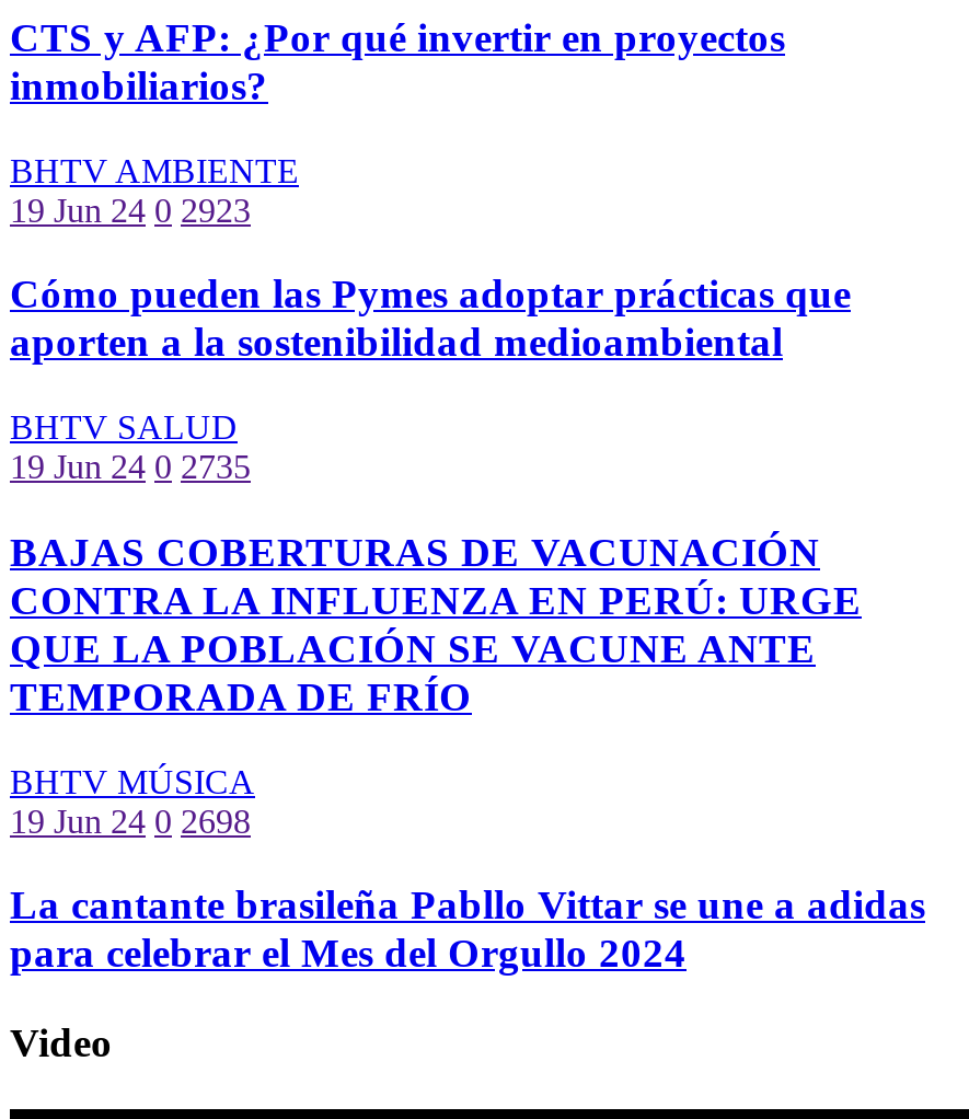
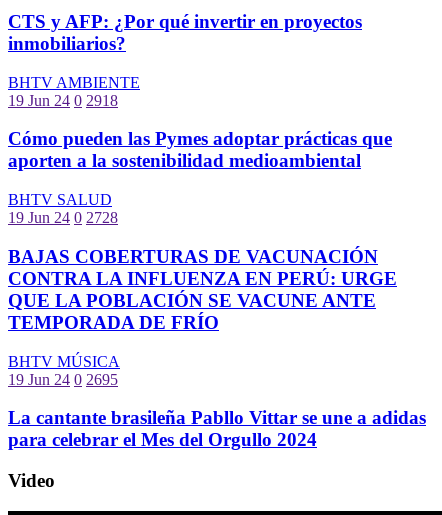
- 19 Jun 24 0 2923
+ 19 Jun 24 0 2918

- 19 Jun 24 0 2735
+ 19 Jun 24 0 2728

- 19 Jun 24 0 2698
+ 19 Jun 24 0 2695
